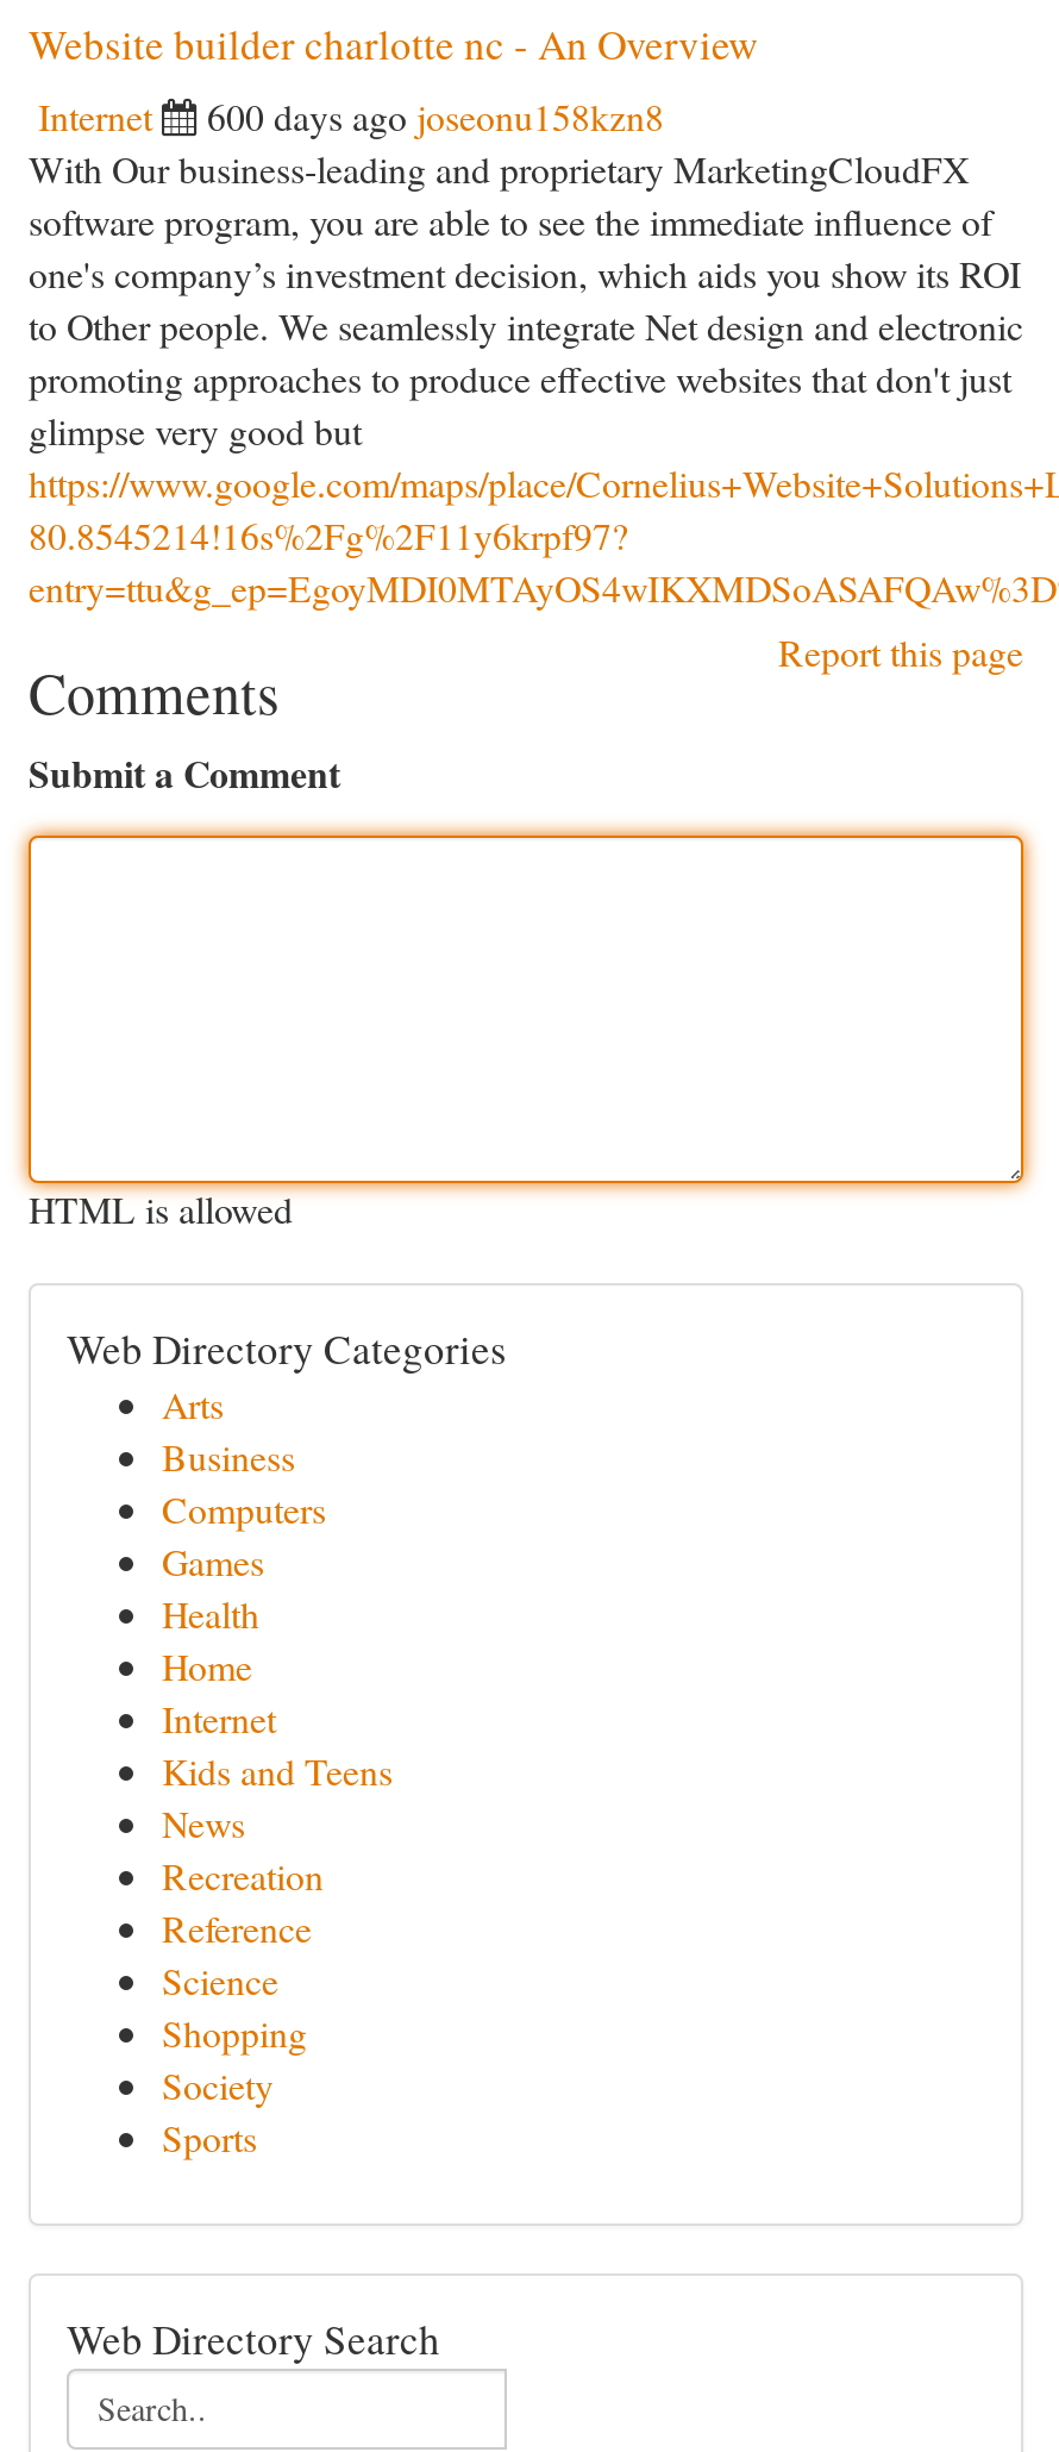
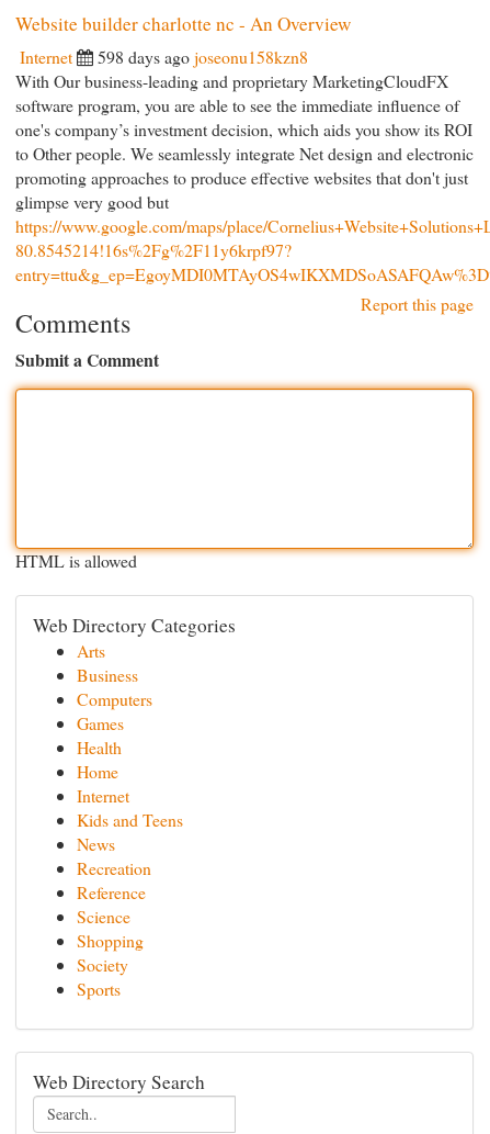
- 600 days ago joseonu158kzn8
+ 598 days ago joseonu158kzn8
